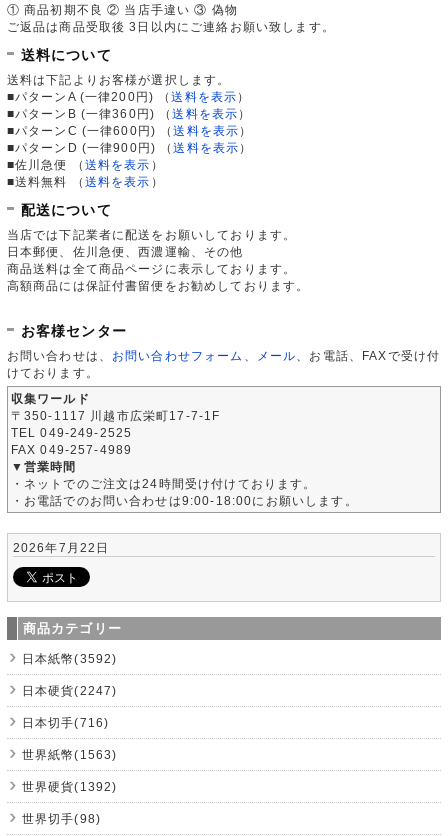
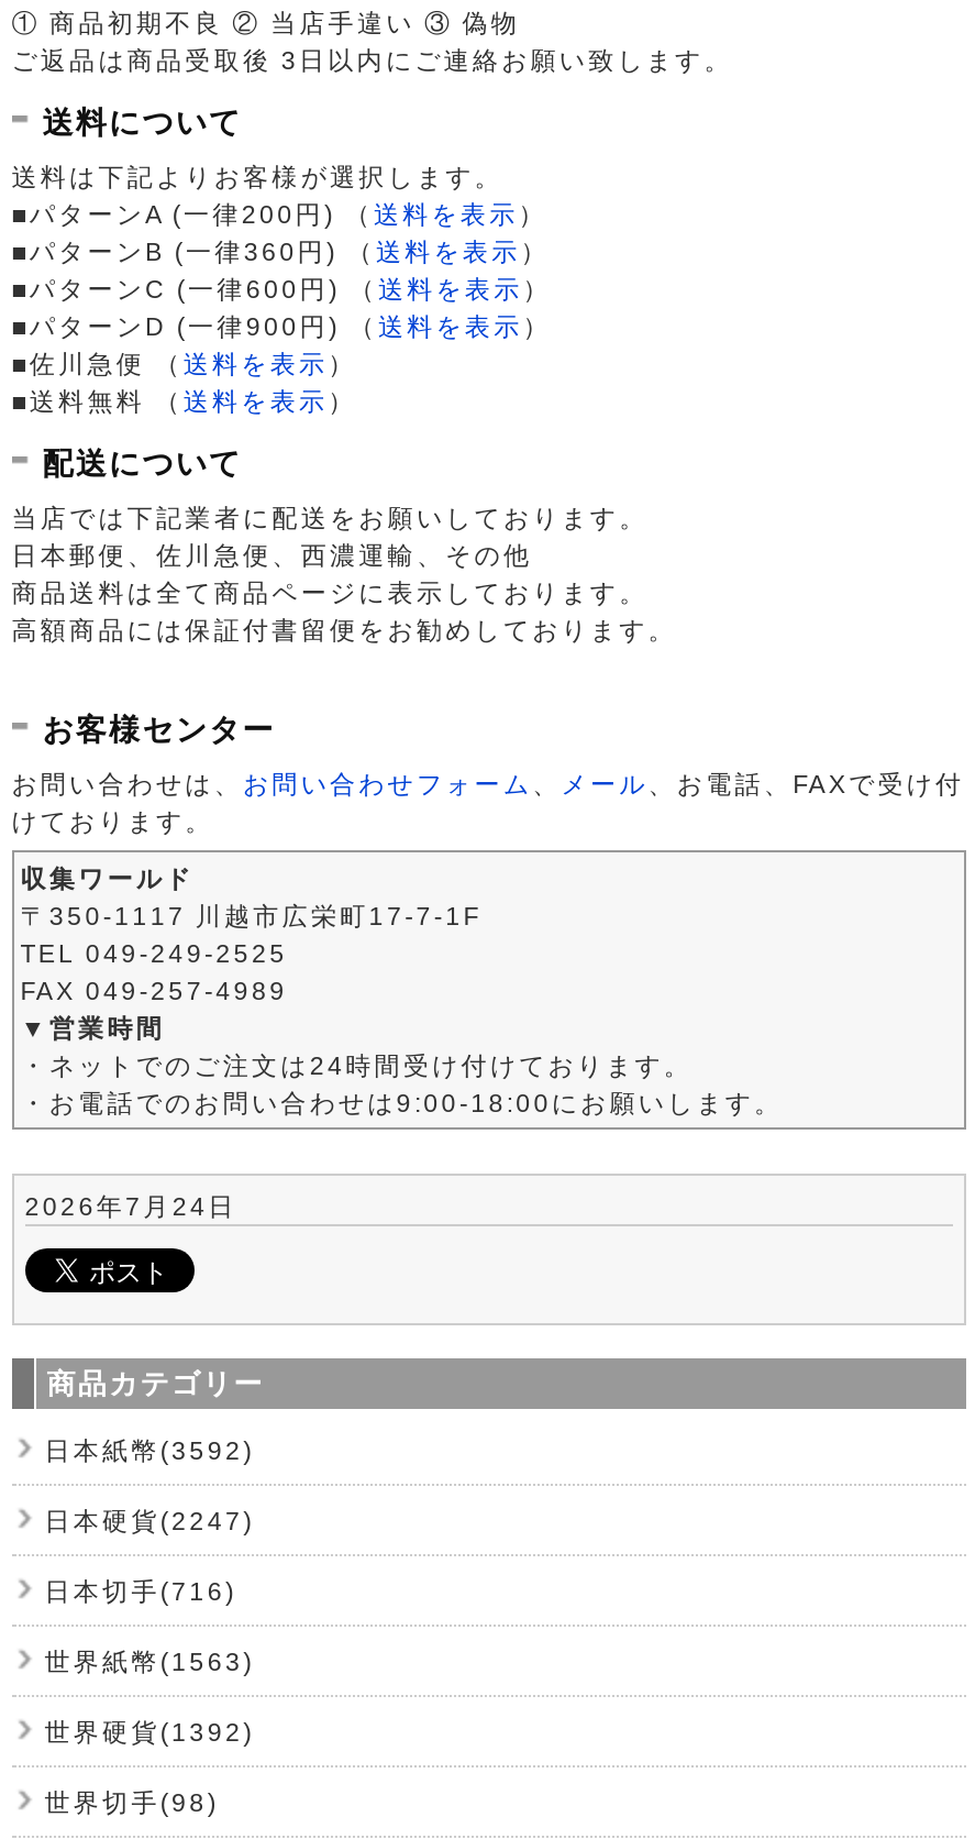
- 2026年7月22日
+ 2026年7月24日
